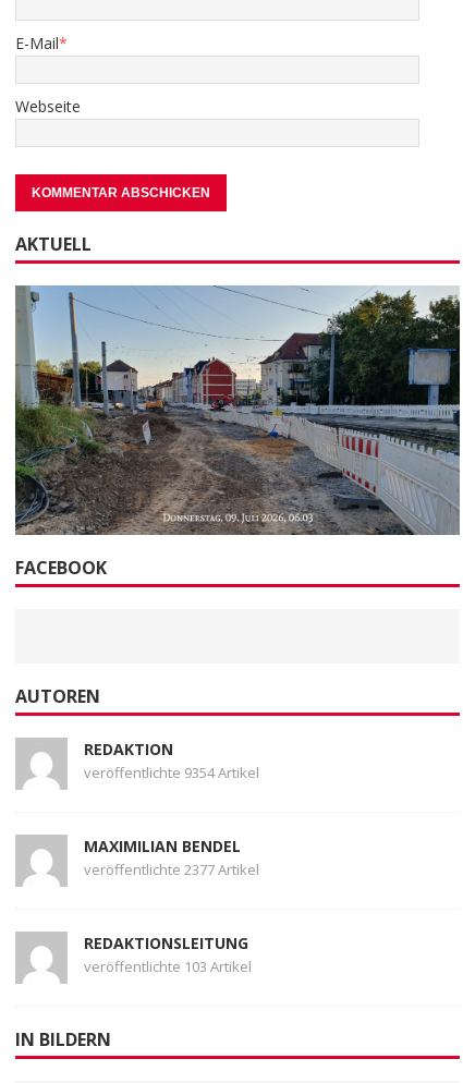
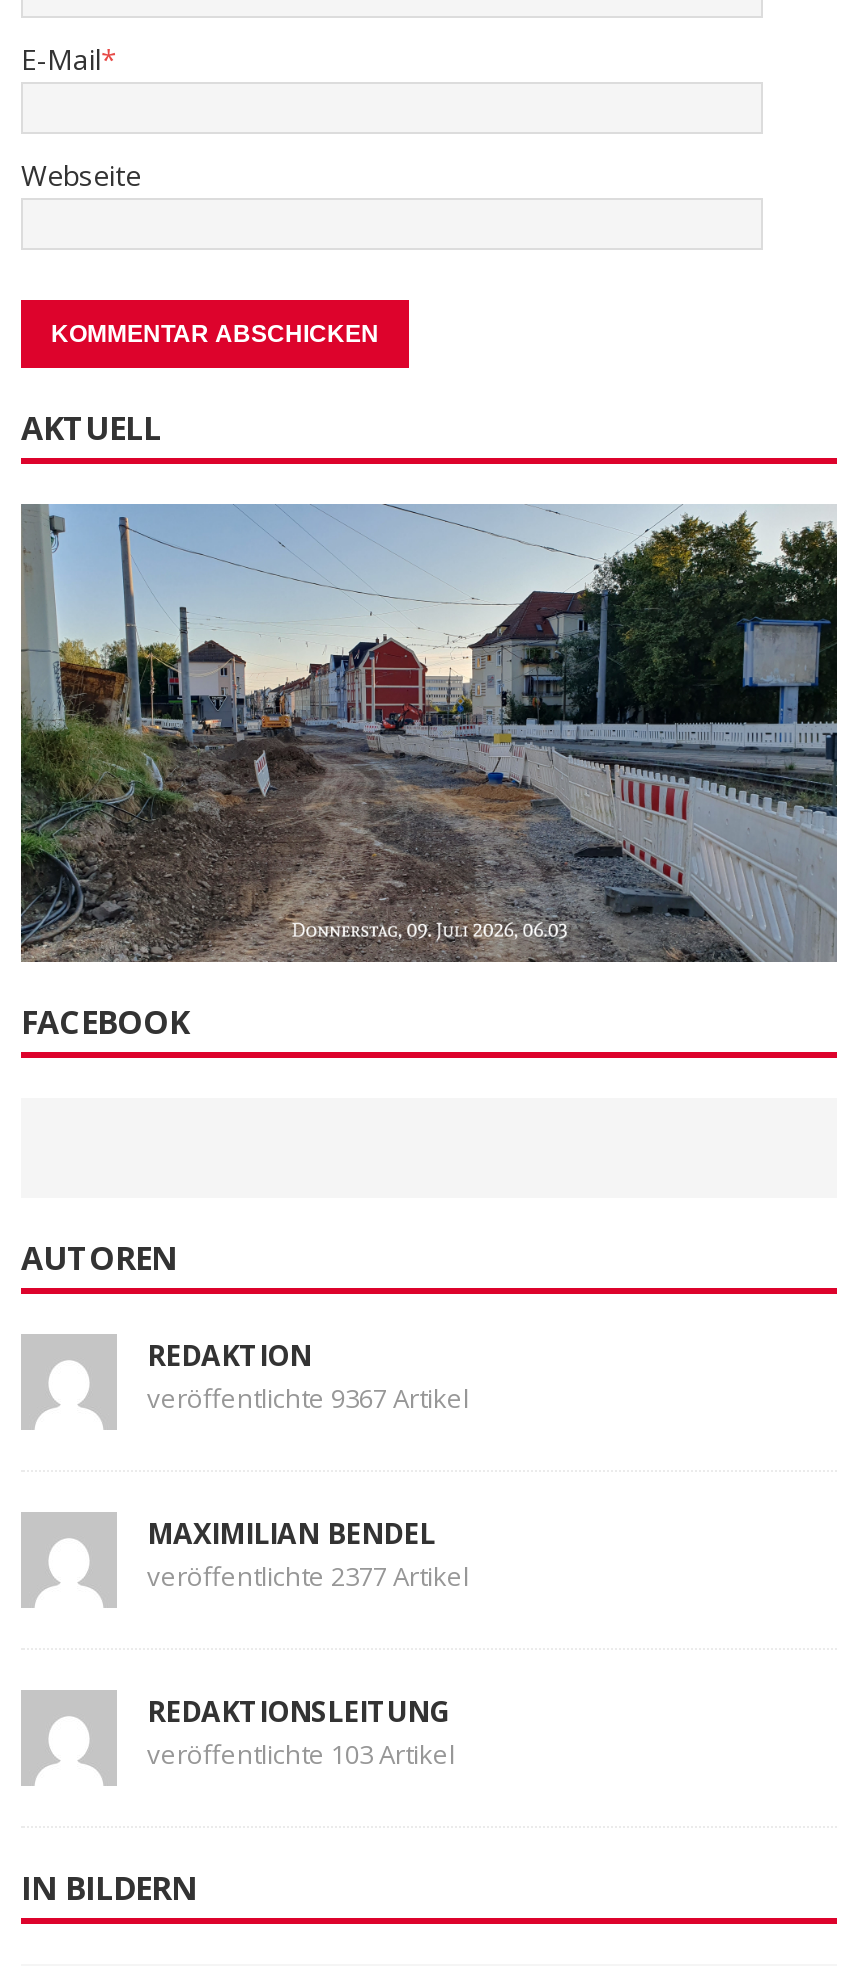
- veröffentlichte 9354 Artikel
+ veröffentlichte 9367 Artikel
